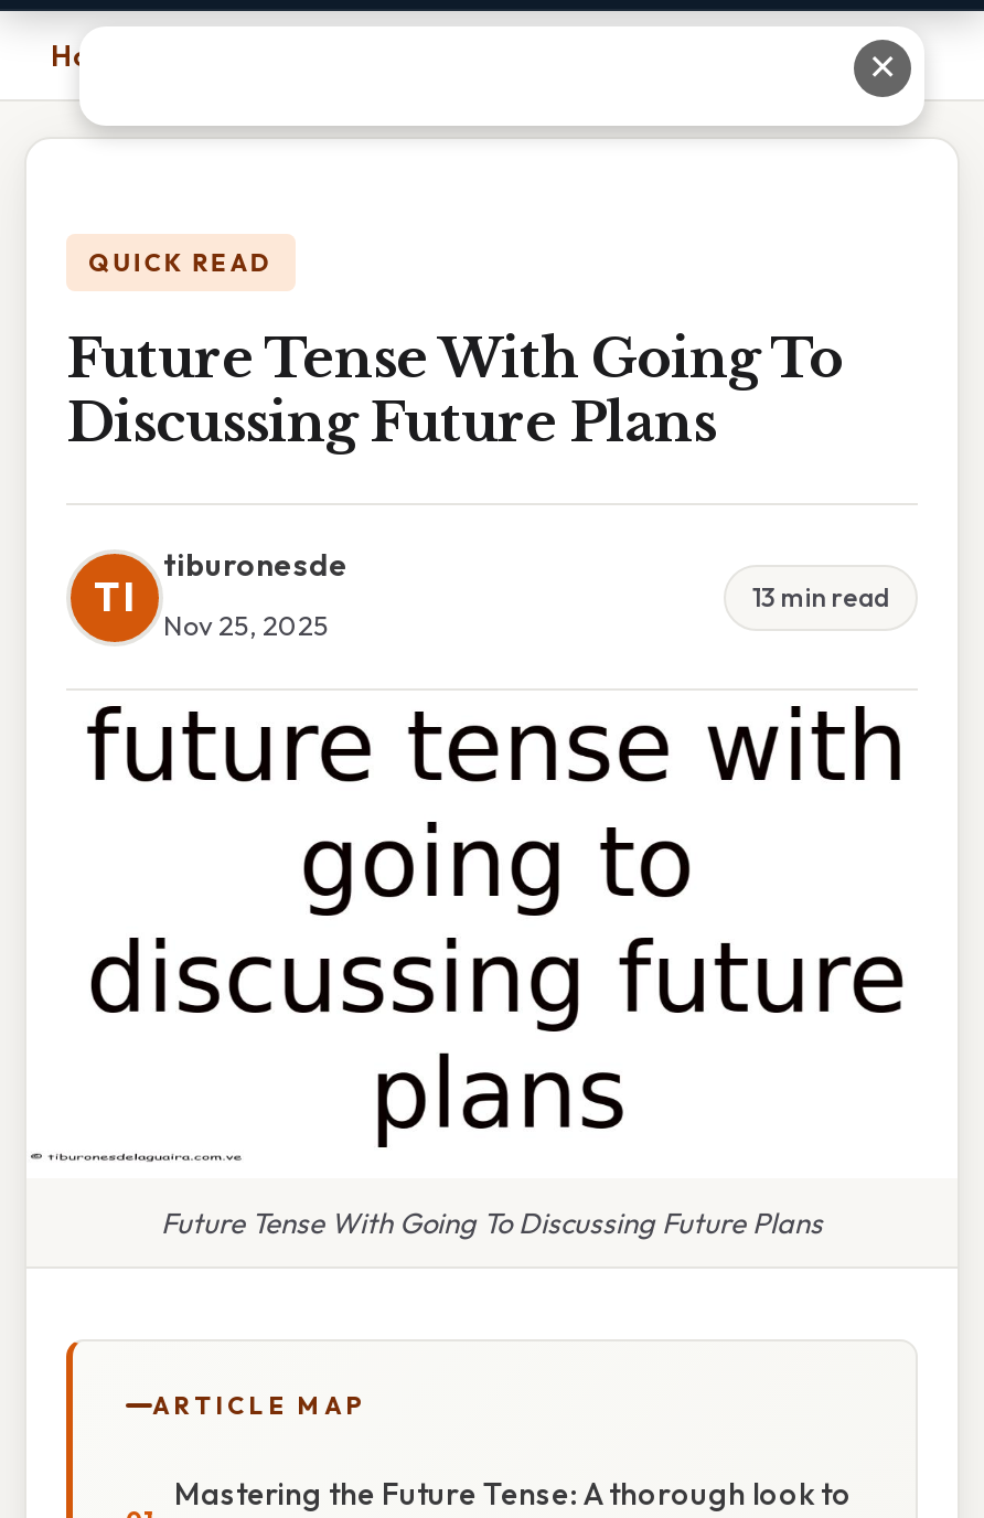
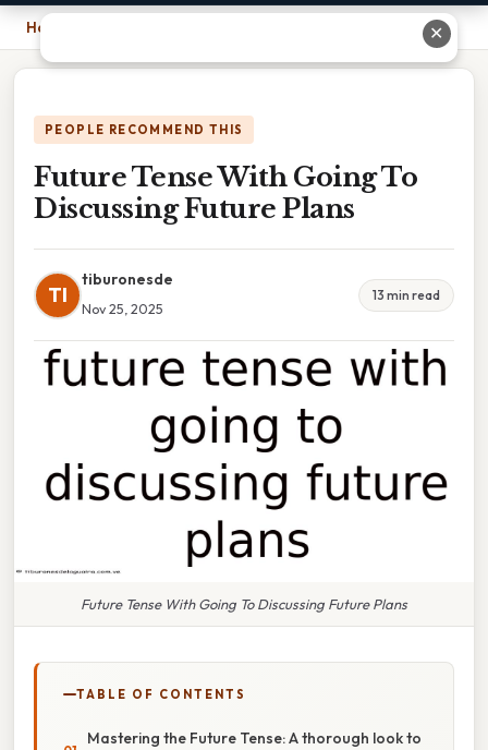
- QUICK READ
+ PEOPLE RECOMMEND THIS

- ARTICLE MAP
+ TABLE OF CONTENTS
